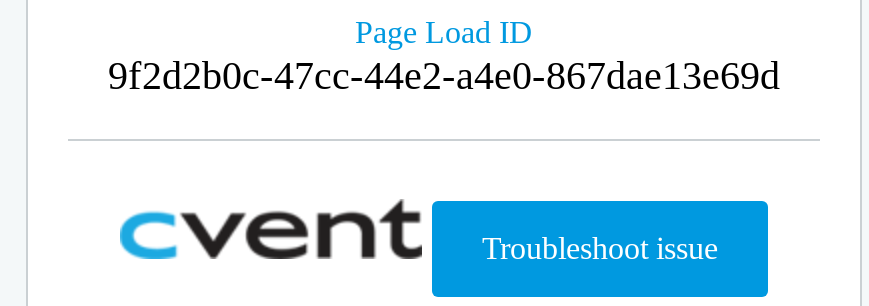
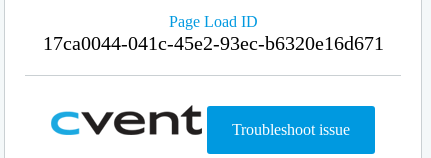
- 9f2d2b0c-47cc-44e2-a4e0-867dae13e69d
+ 17ca0044-041c-45e2-93ec-b6320e16d671
